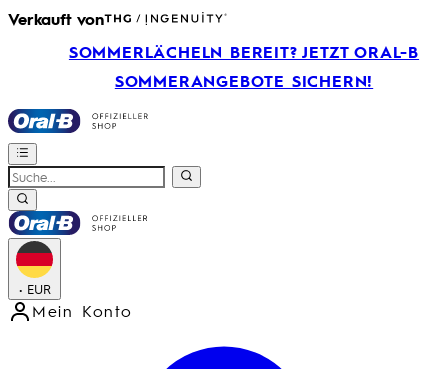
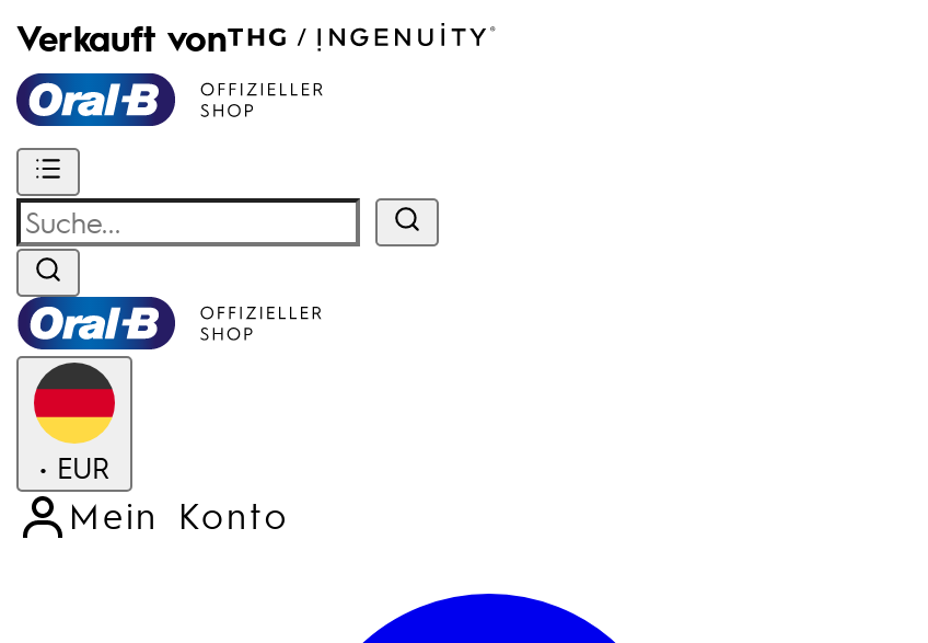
- SOMMERLÄCHELN BEREIT? JETZT ORAL-B
- SOMMERANGEBOTE SICHERN!
